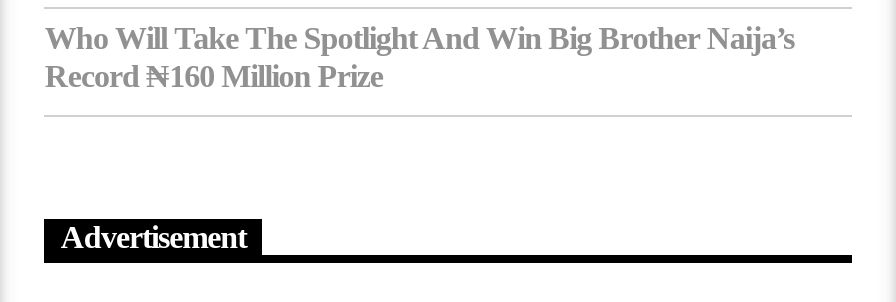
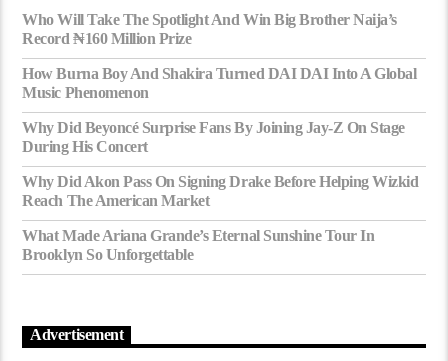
+ How Burna Boy And Shakira Turned DAI DAI Into A Global
+ Music Phenomenon
+ Why Did Beyoncé Surprise Fans By Joining Jay-Z On Stage
+ During His Concert
+ Why Did Akon Pass On Signing Drake Before Helping Wizkid
+ Reach The American Market
+ What Made Ariana Grande’s Eternal Sunshine Tour In
+ Brooklyn So Unforgettable
